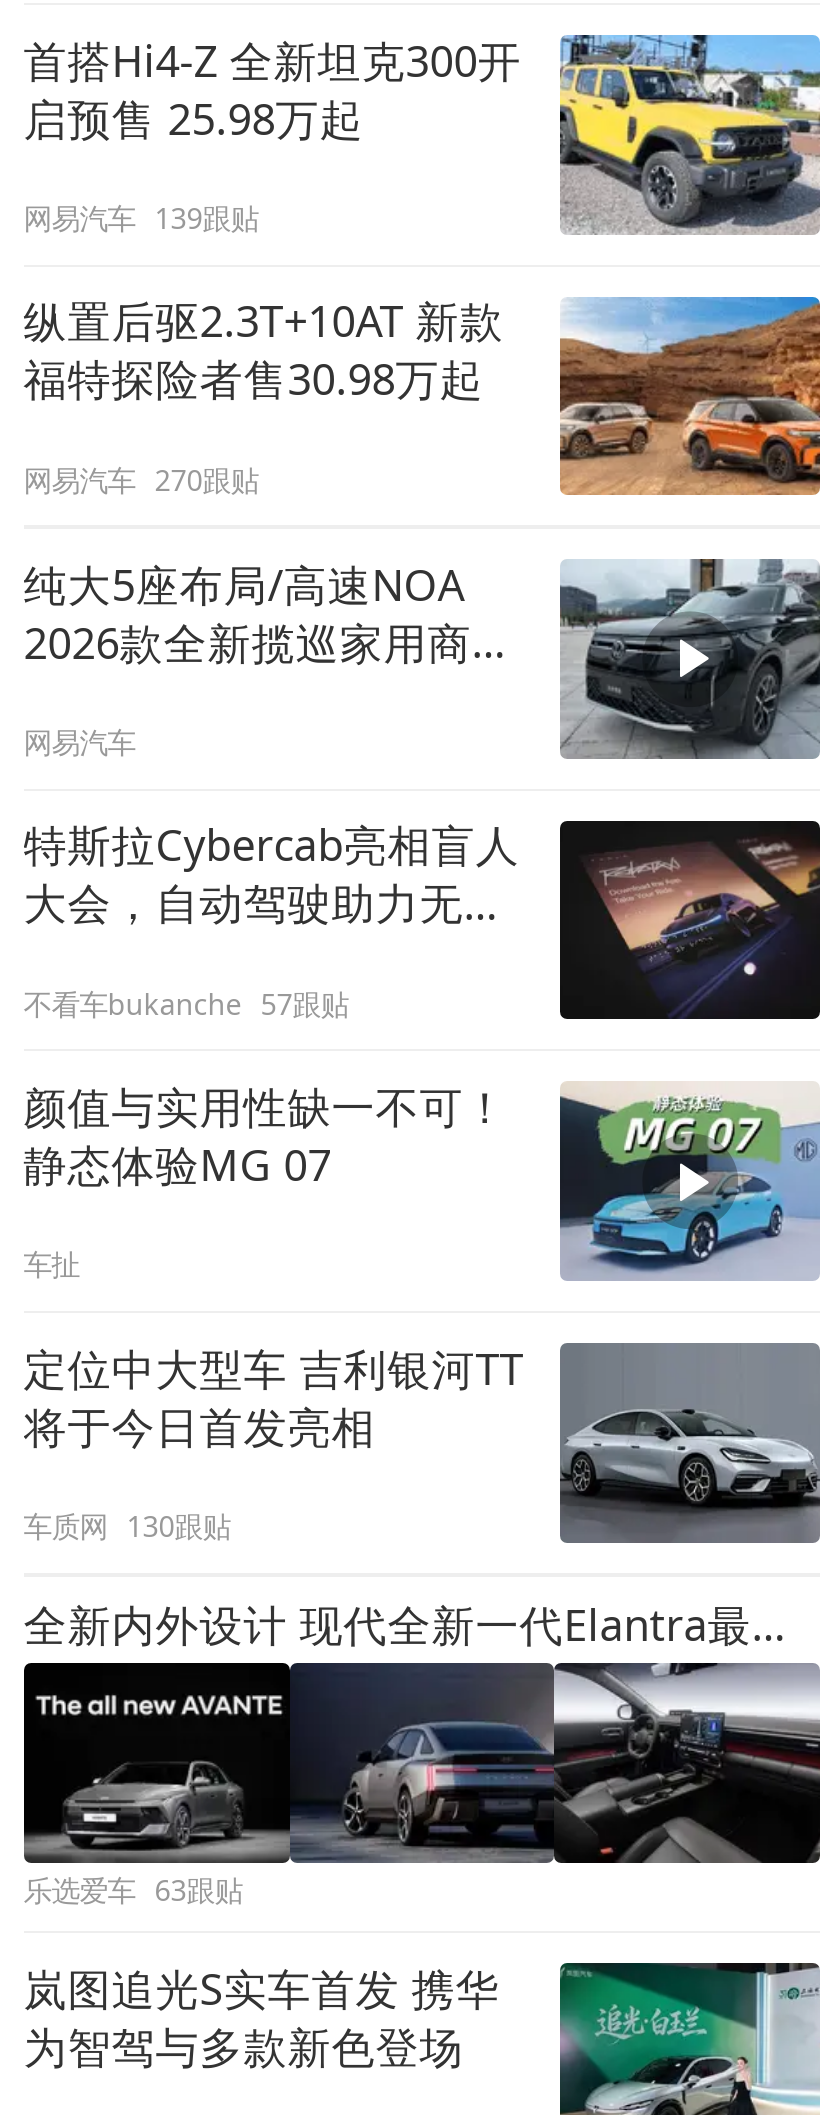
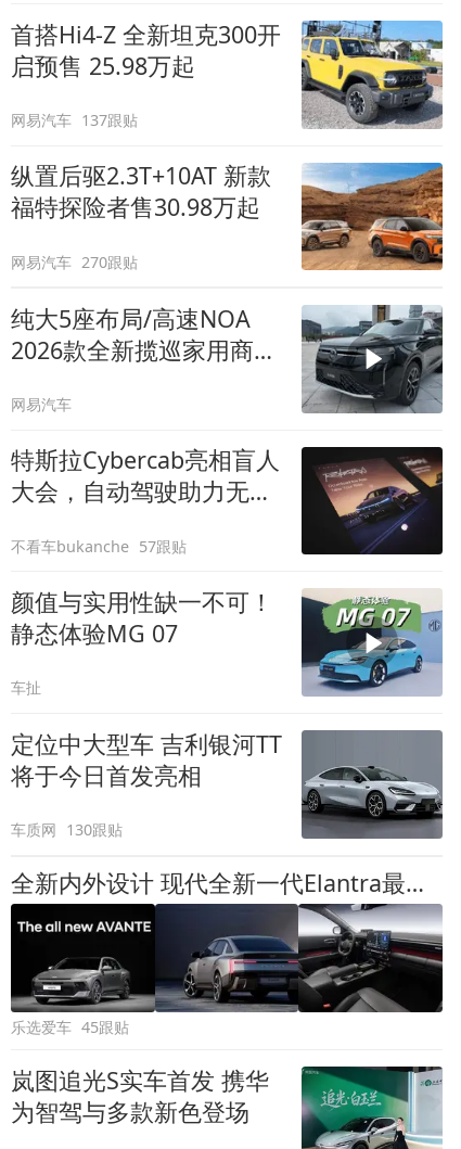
- 网易汽车 139跟贴
+ 网易汽车 137跟贴

- 乐选爱车 63跟贴
+ 乐选爱车 45跟贴
